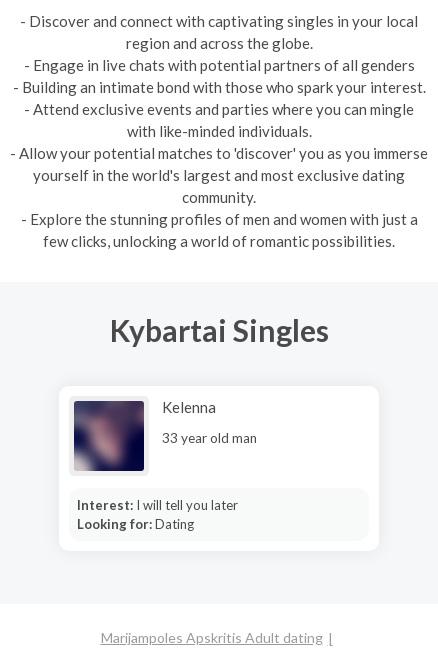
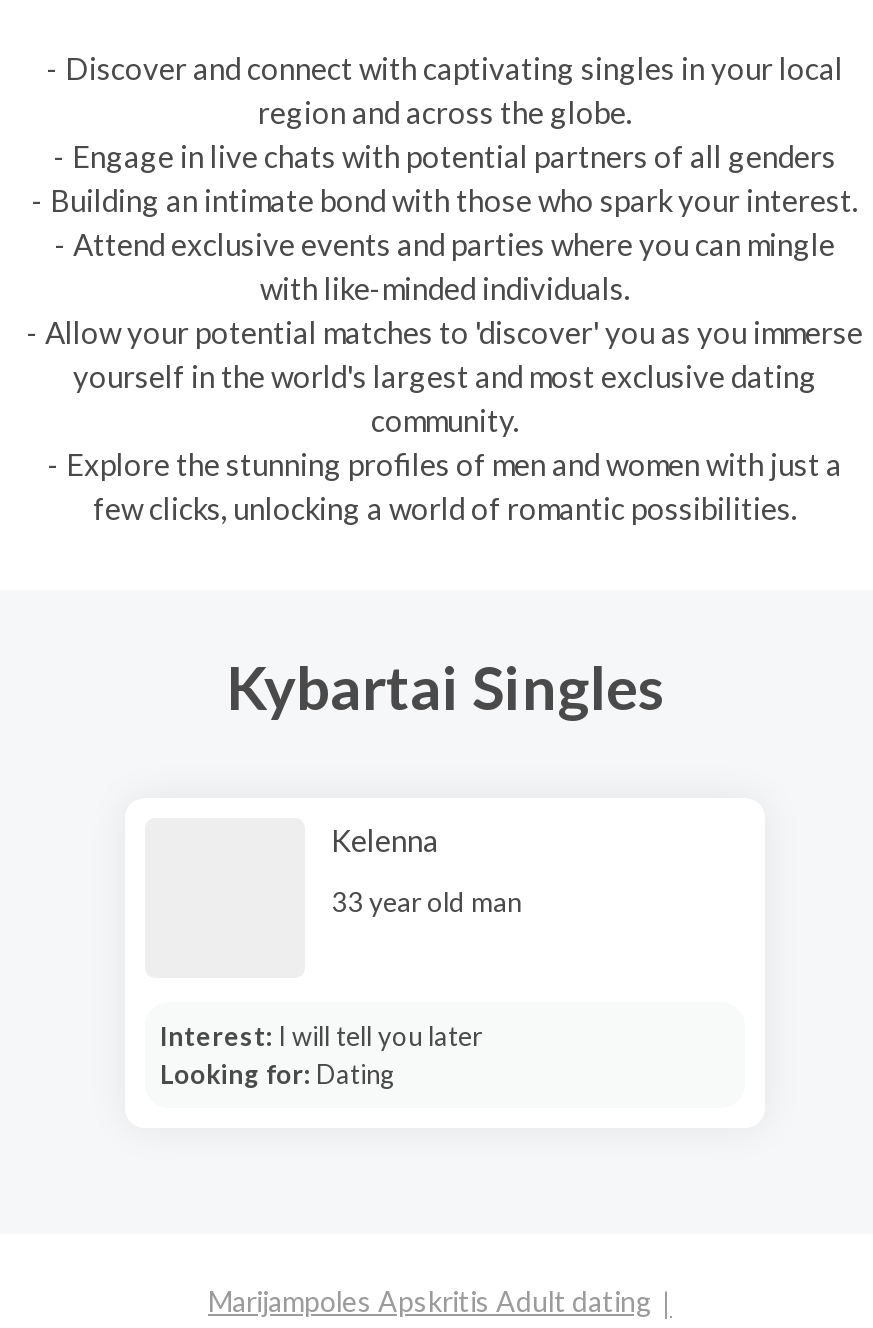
- [image]
